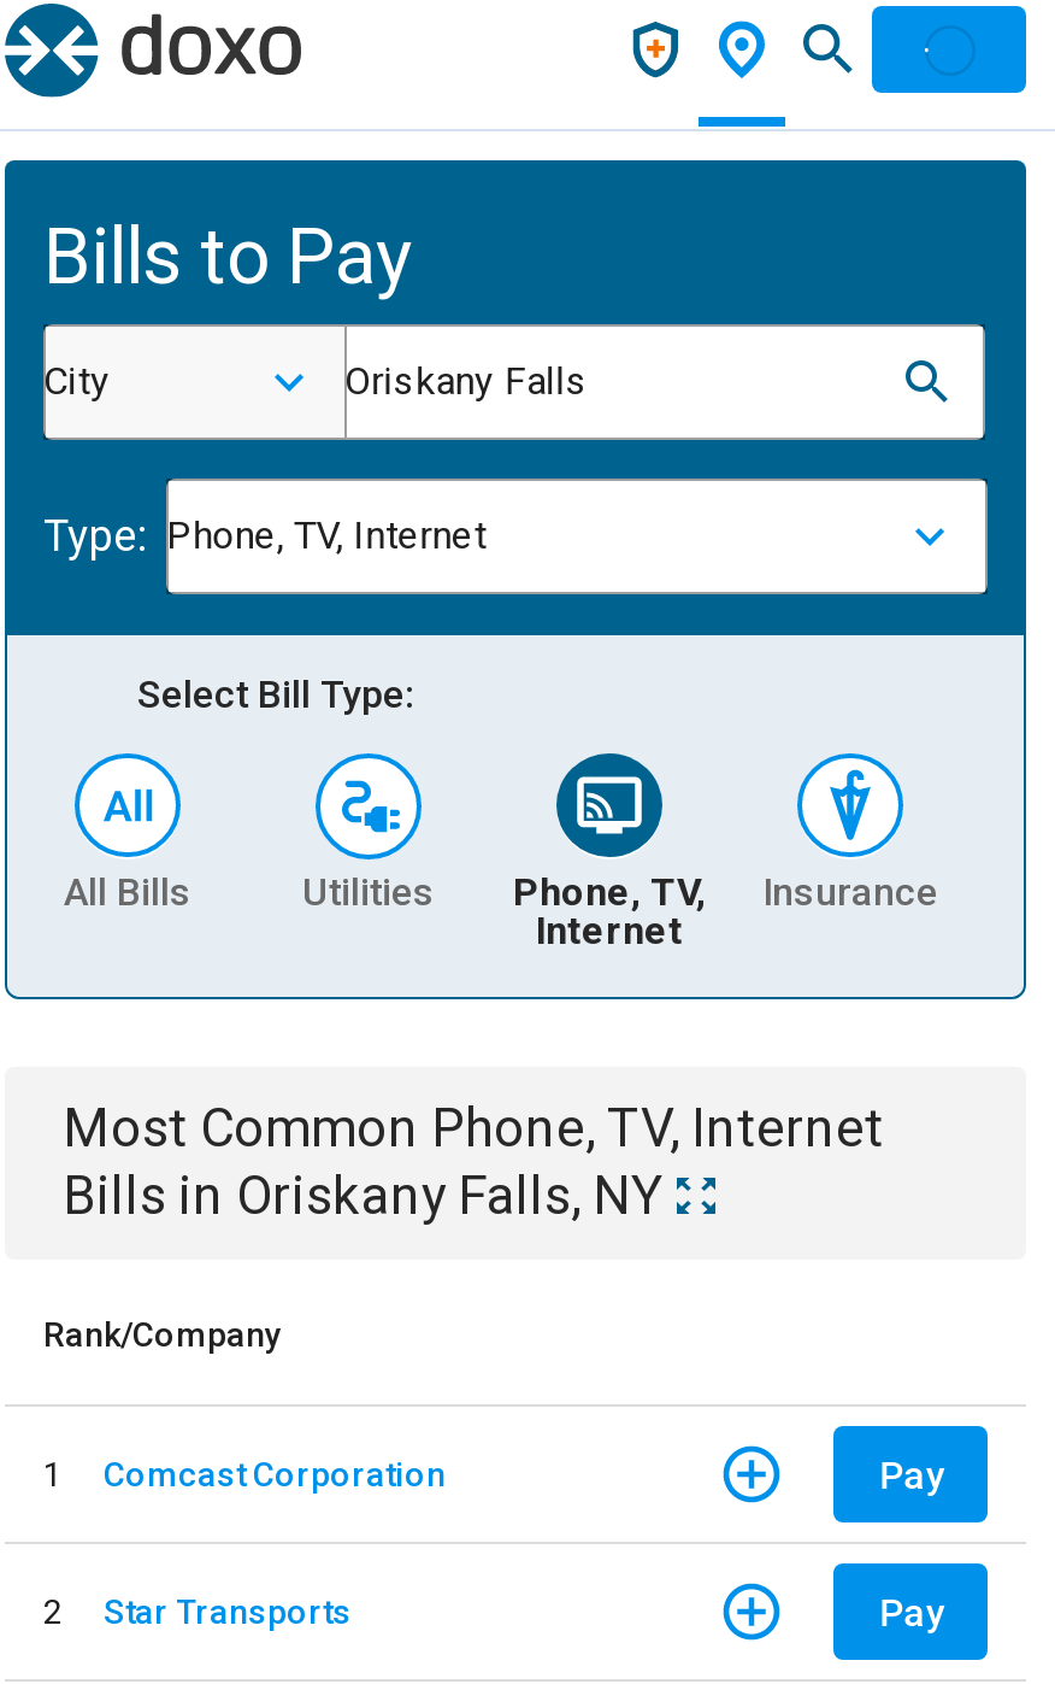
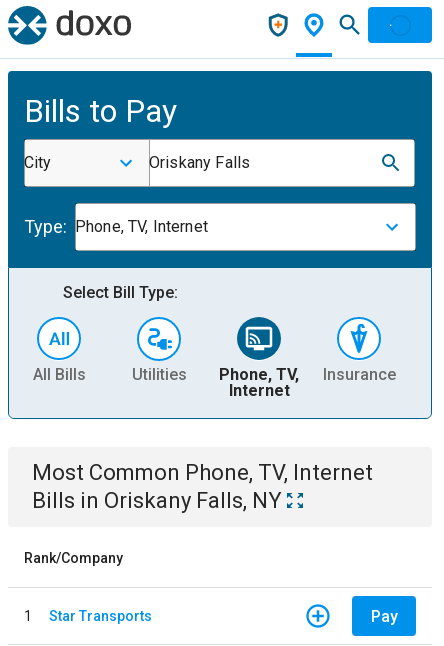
- Comcast Corporation
- Pay
- 2
